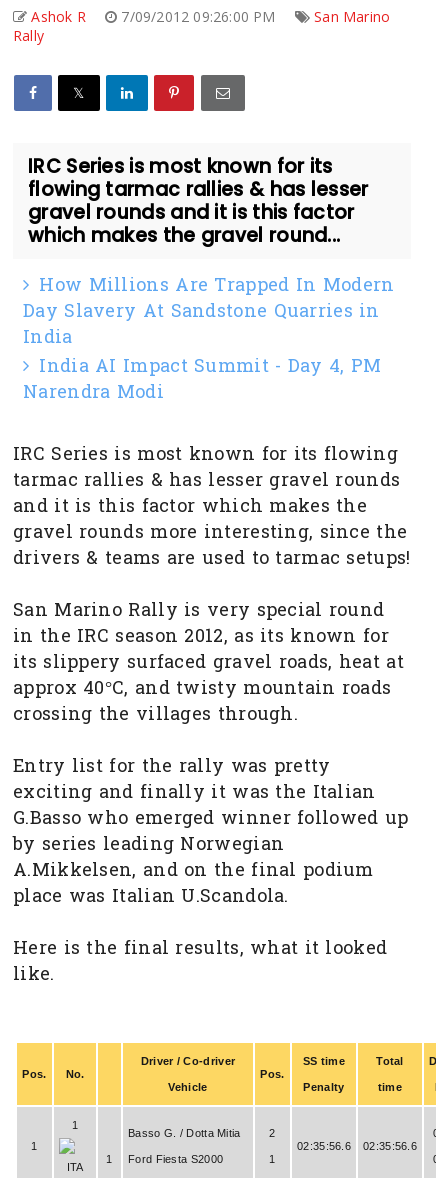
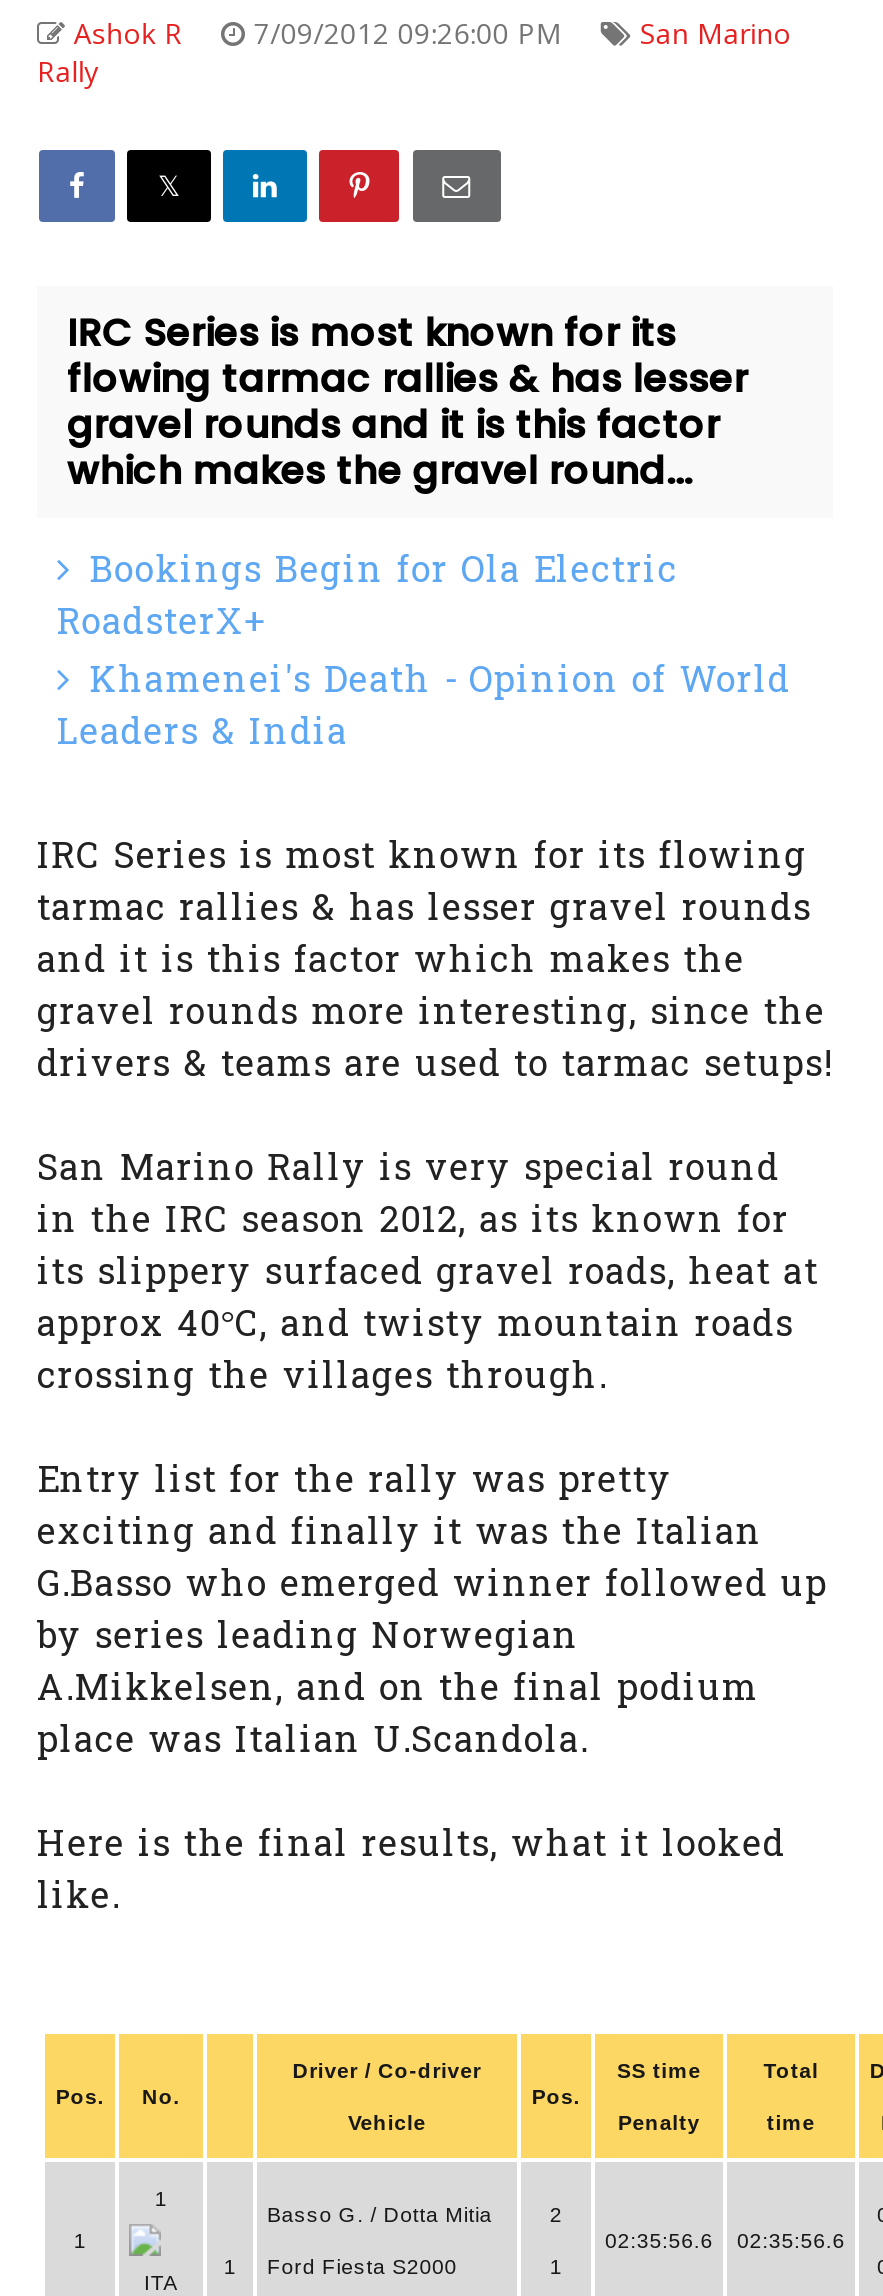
- How Millions Are Trapped In Modern
- Day Slavery At Sandstone Quarries in
- India
- India AI Impact Summit - Day 4, PM
- Narendra Modi
+ Bookings Begin for Ola Electric
+ RoadsterX+
+ Khamenei's Death - Opinion of World
+ Leaders & India
